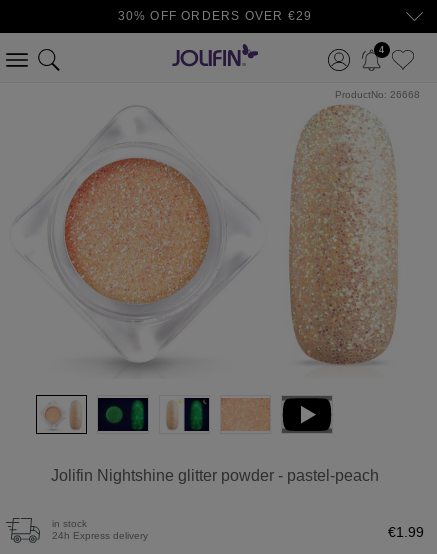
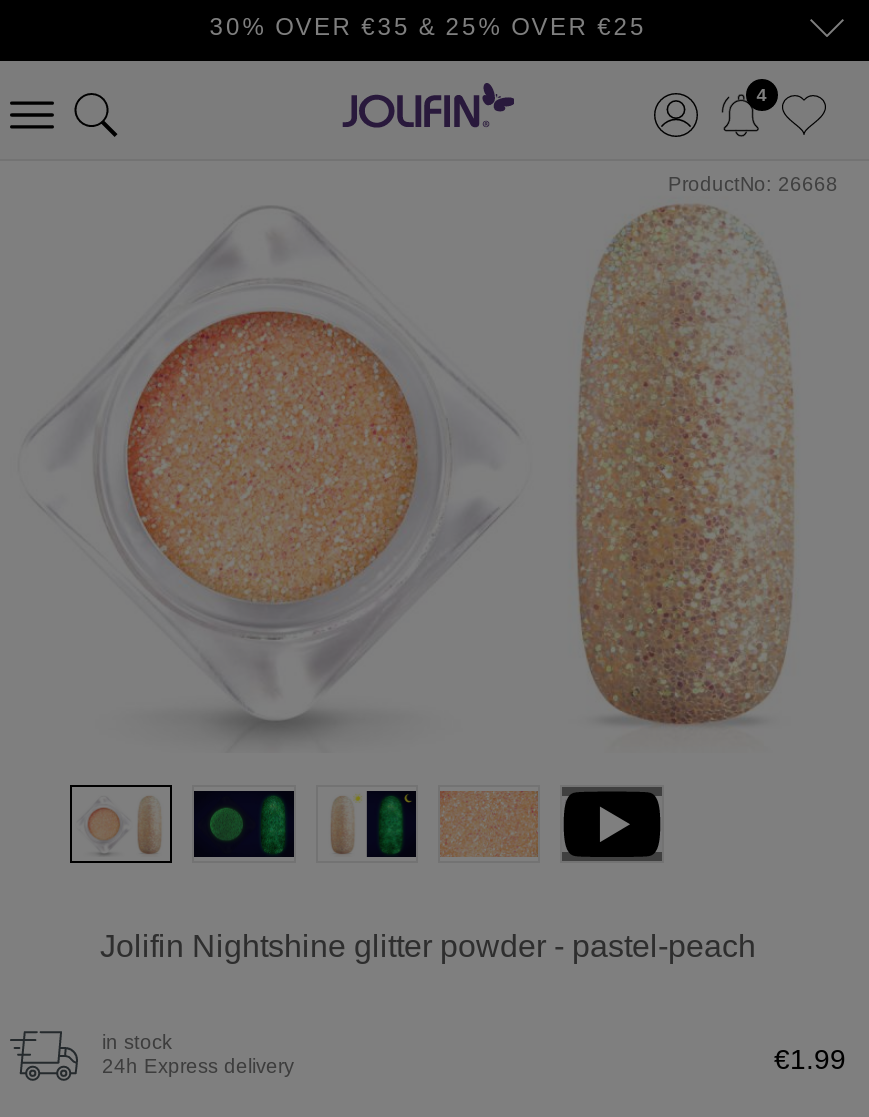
- 30% OFF ORDERS OVER €29
+ 30% OVER €35 & 25% OVER €25
